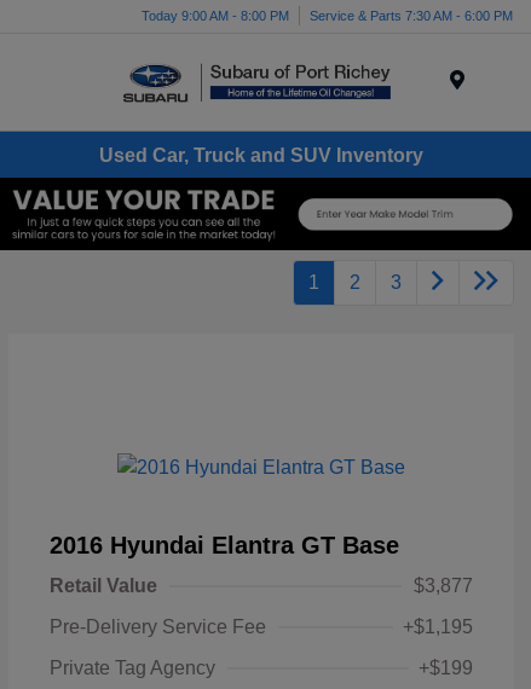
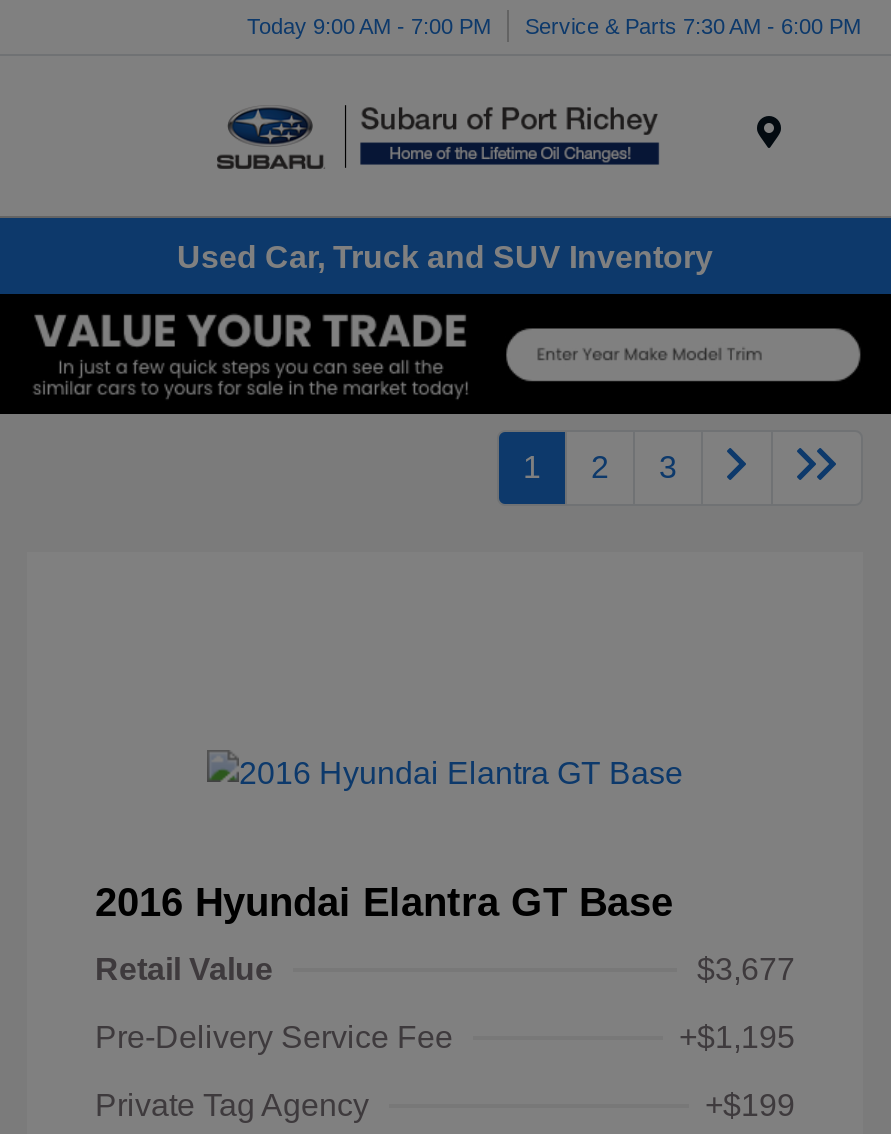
- Today 9:00 AM - 8:00 PM Service & Parts 7:30 AM - 6:00 PM
+ Today 9:00 AM - 7:00 PM Service & Parts 7:30 AM - 6:00 PM

- $3,877
+ $3,677
